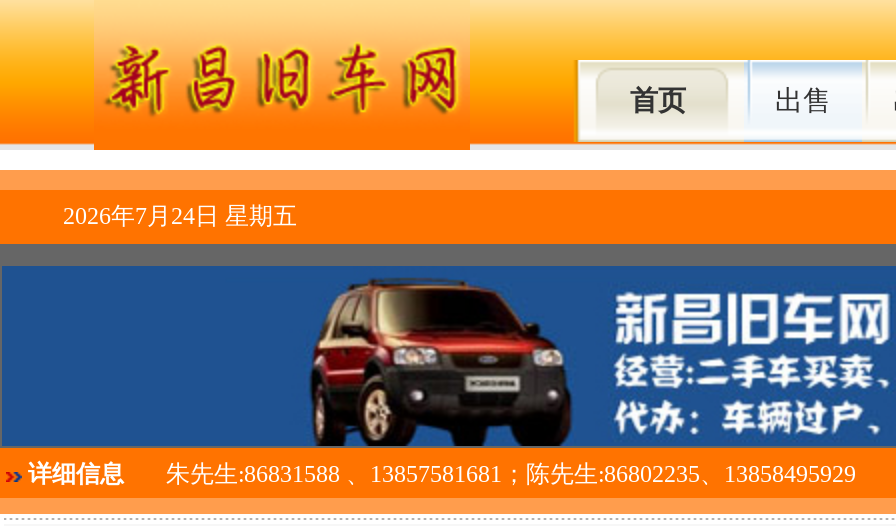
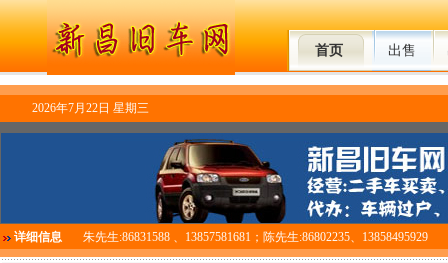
- 2026年7月24日 星期五
+ 2026年7月22日 星期三
